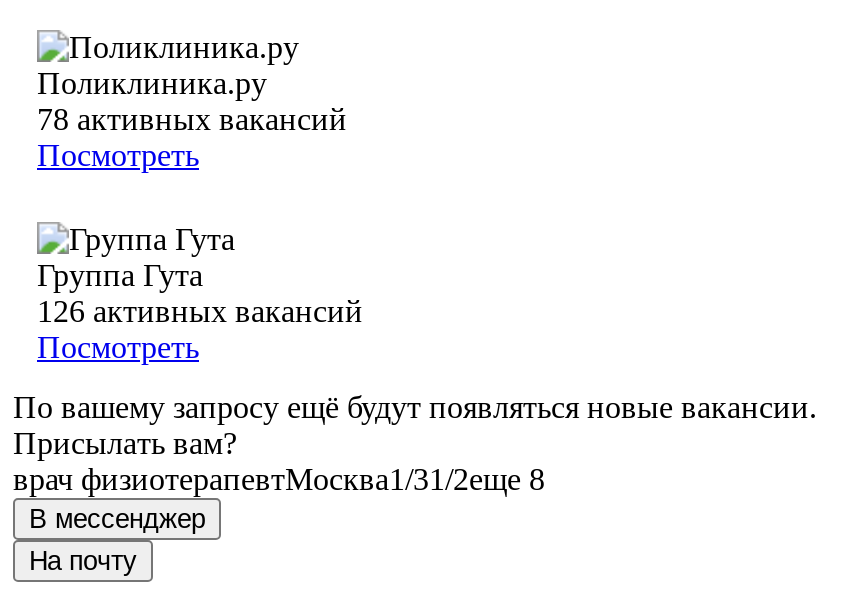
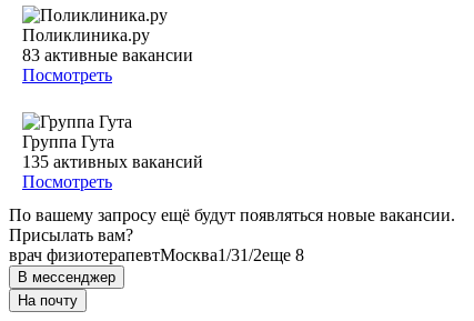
- 78 активных вакансий
+ 83 активные вакансии

- 126 активных вакансий
+ 135 активных вакансий
